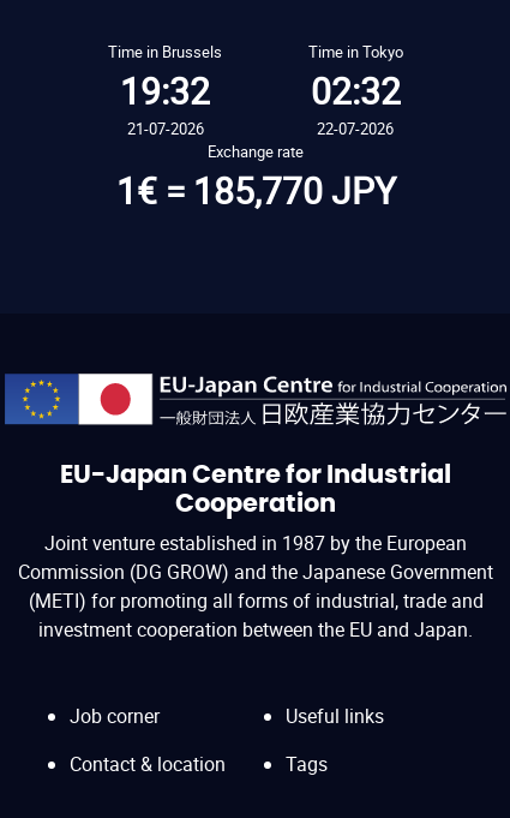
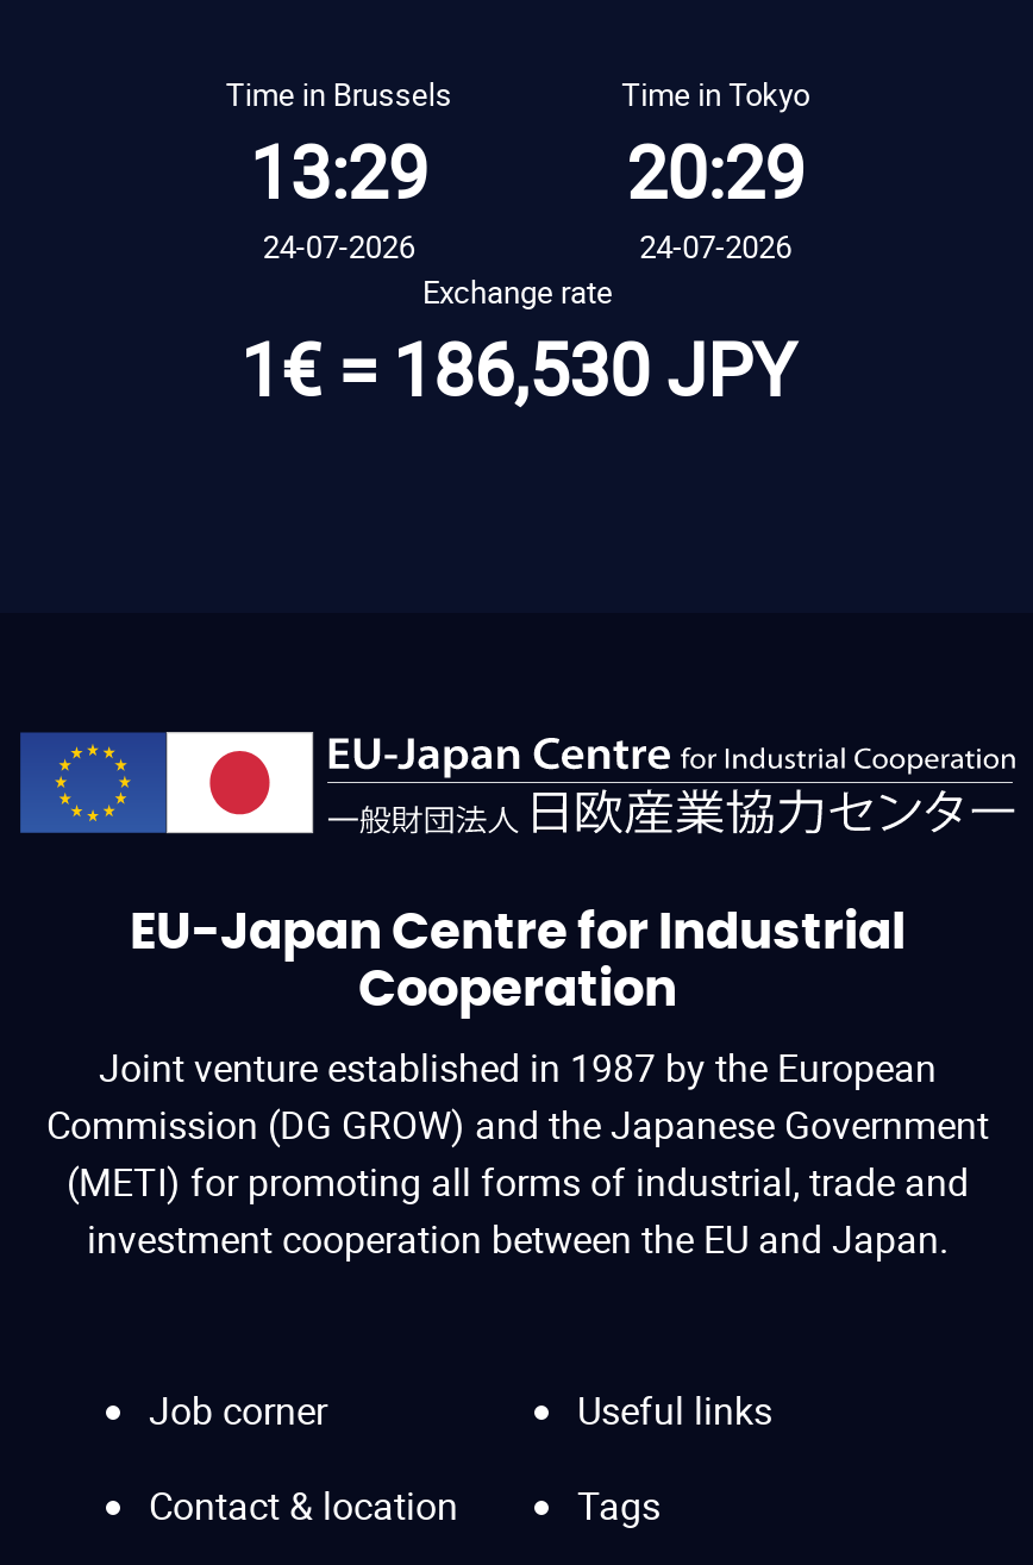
- 19:32
+ 13:29

- 02:32
+ 20:29

- 21-07-2026
+ 24-07-2026

- 22-07-2026
+ 24-07-2026

- 1€ = 185,770 JPY
+ 1€ = 186,530 JPY
